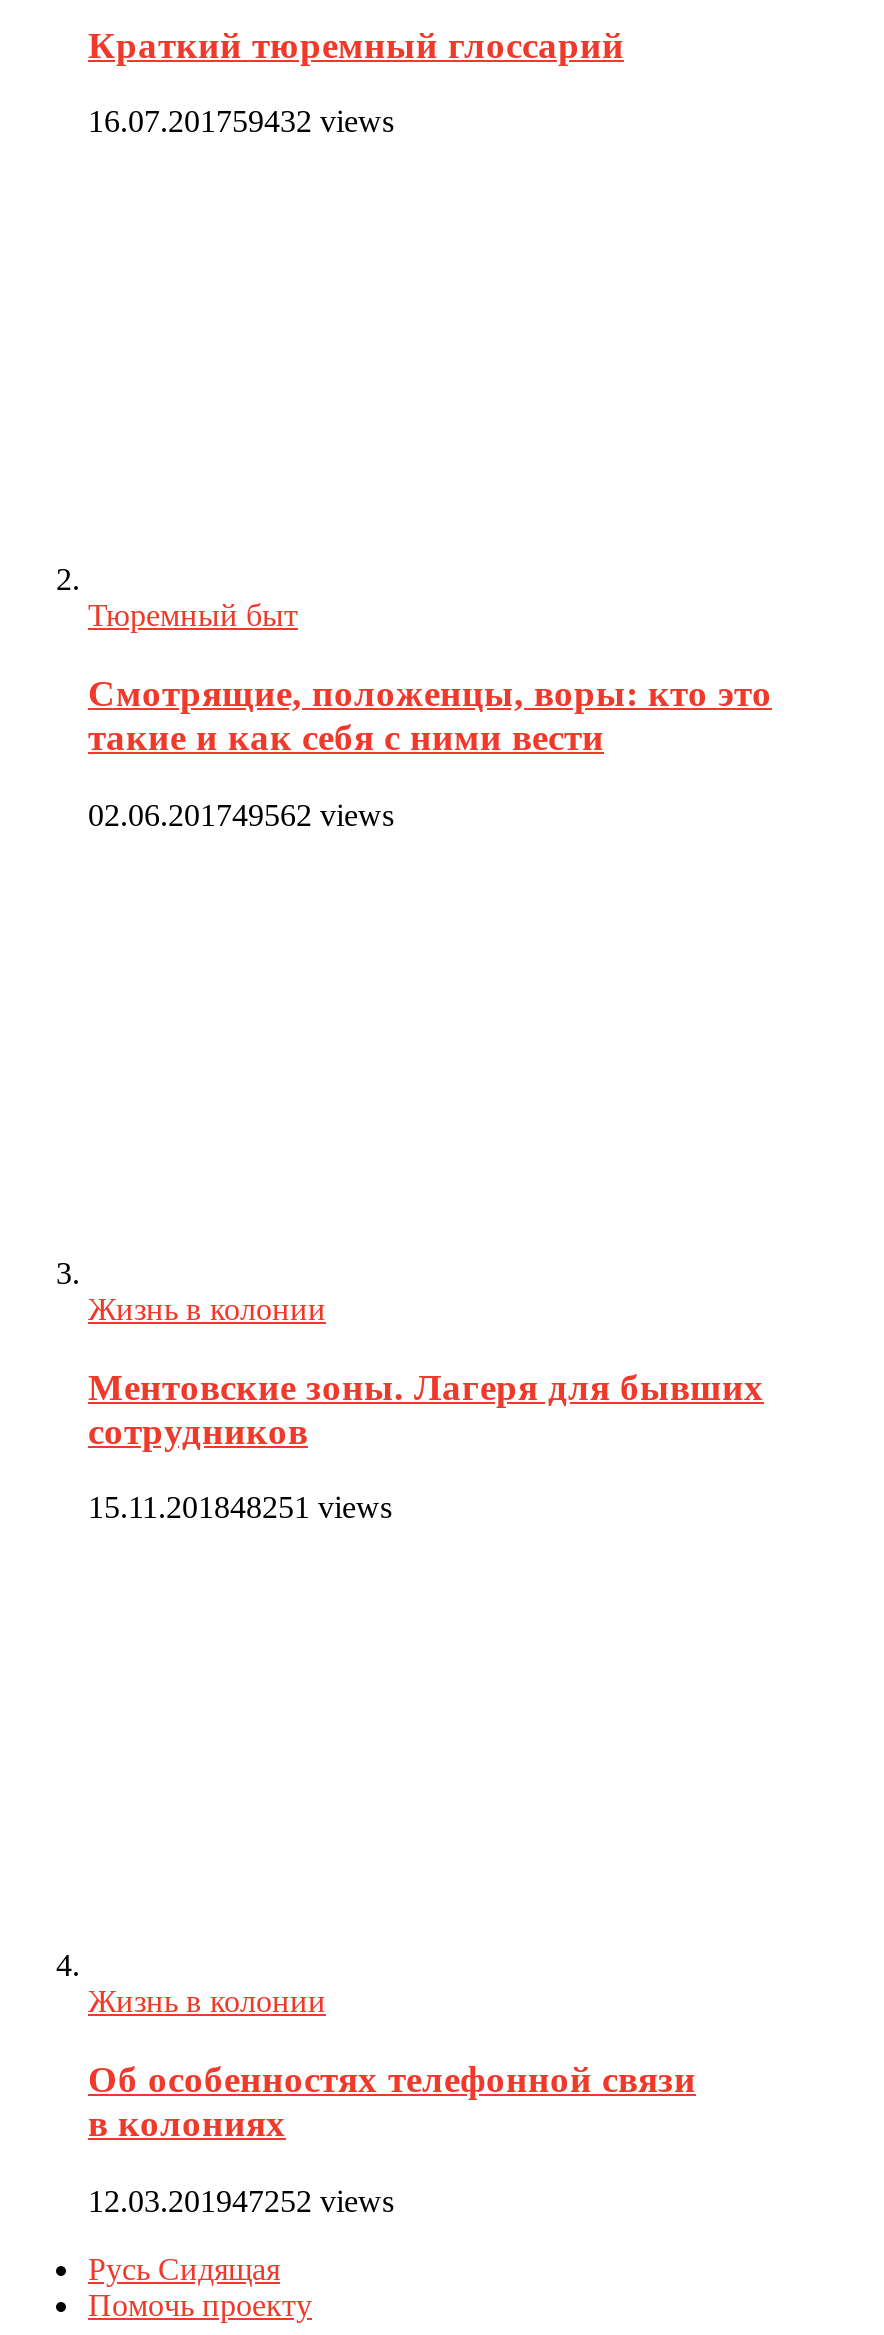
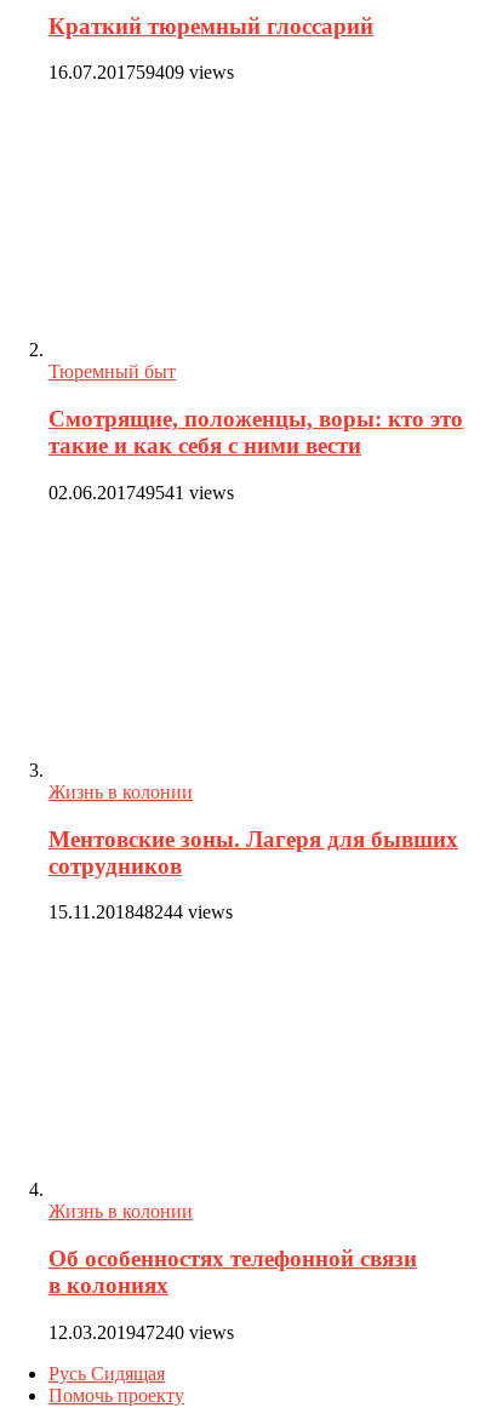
- 16.07.201759432 views
+ 16.07.201759409 views

- 02.06.201749562 views
+ 02.06.201749541 views

- 15.11.201848251 views
+ 15.11.201848244 views

- 12.03.201947252 views
+ 12.03.201947240 views
